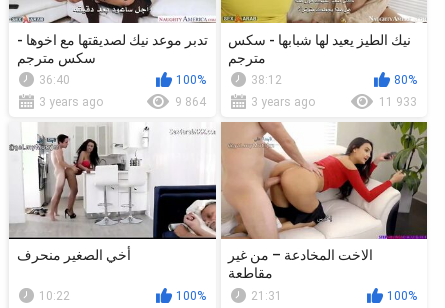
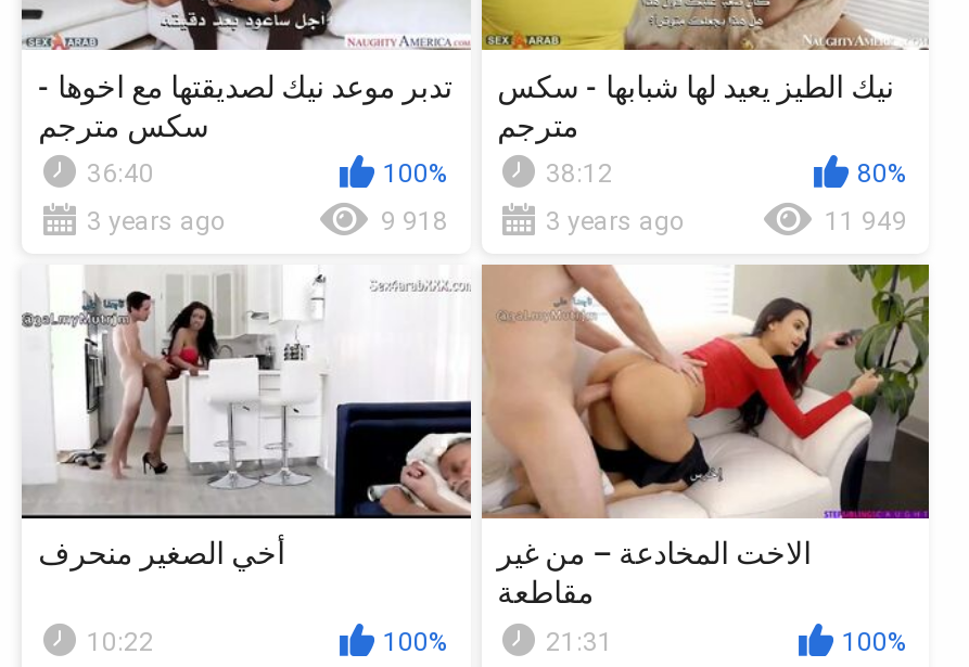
- 9 864
+ 9 918

- 11 933
+ 11 949
